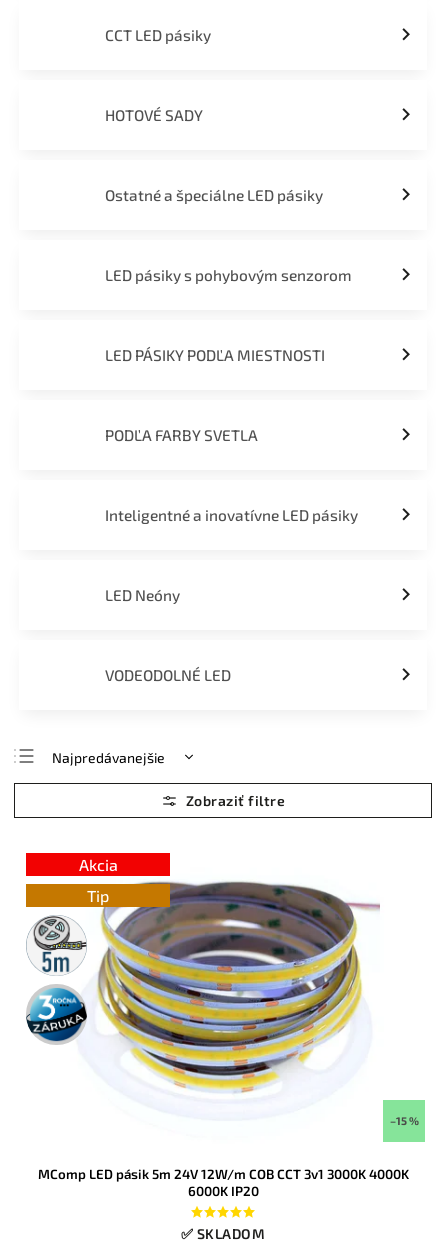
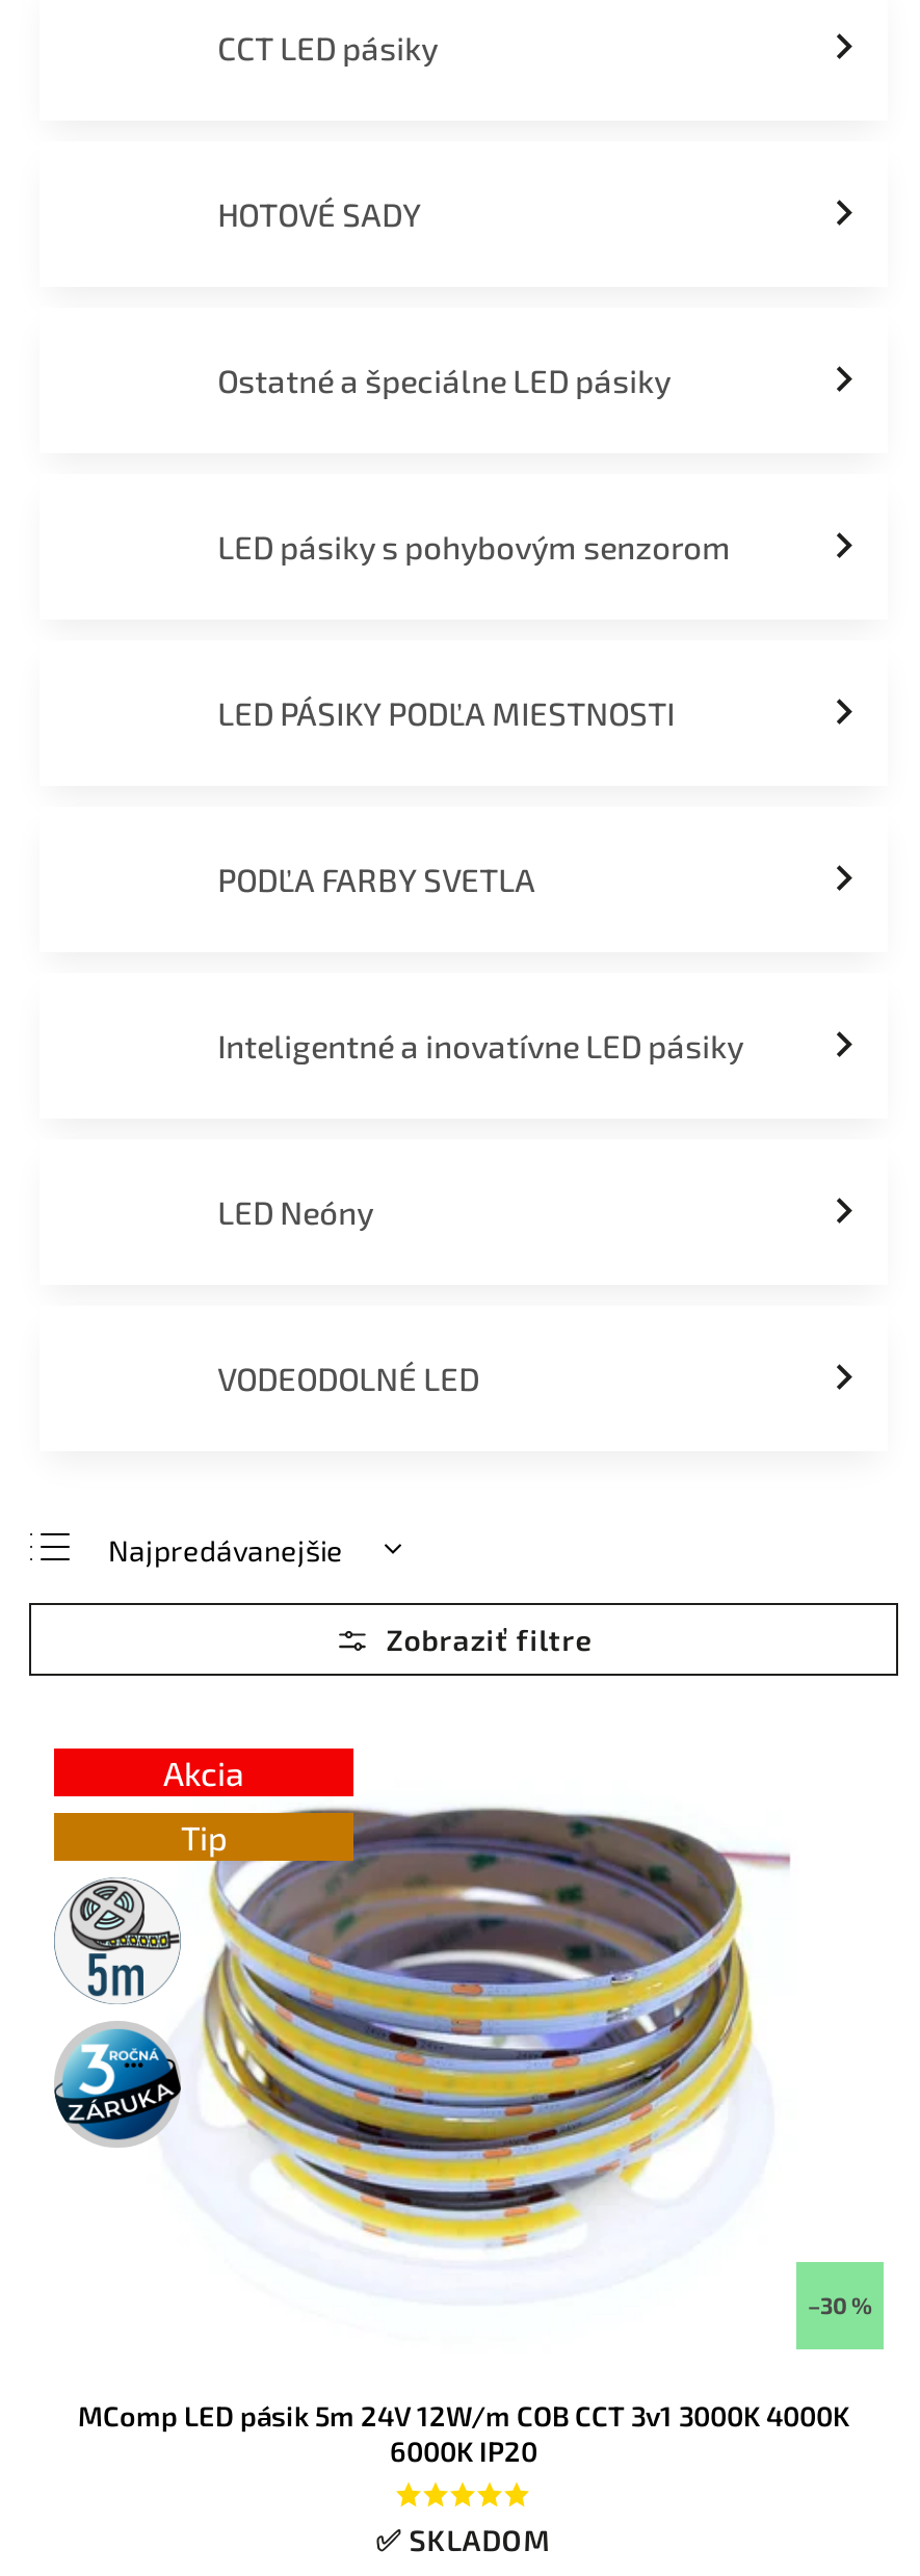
- –15 %
+ –30 %
